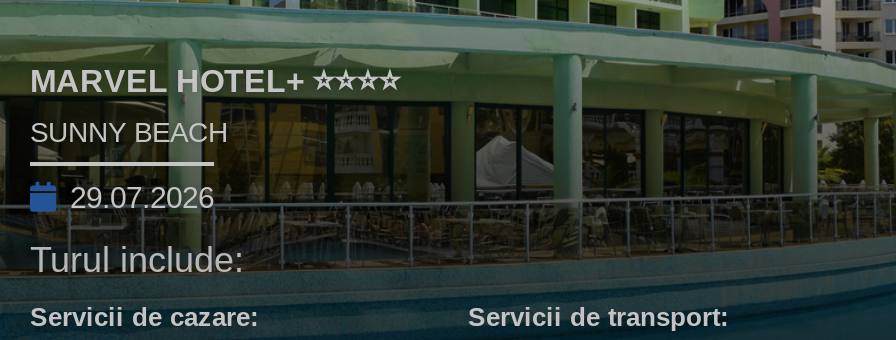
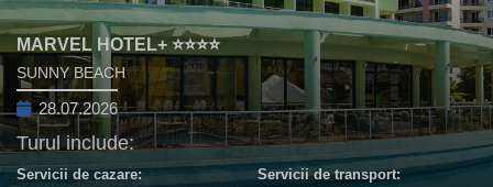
- 29.07.2026
+ 28.07.2026
